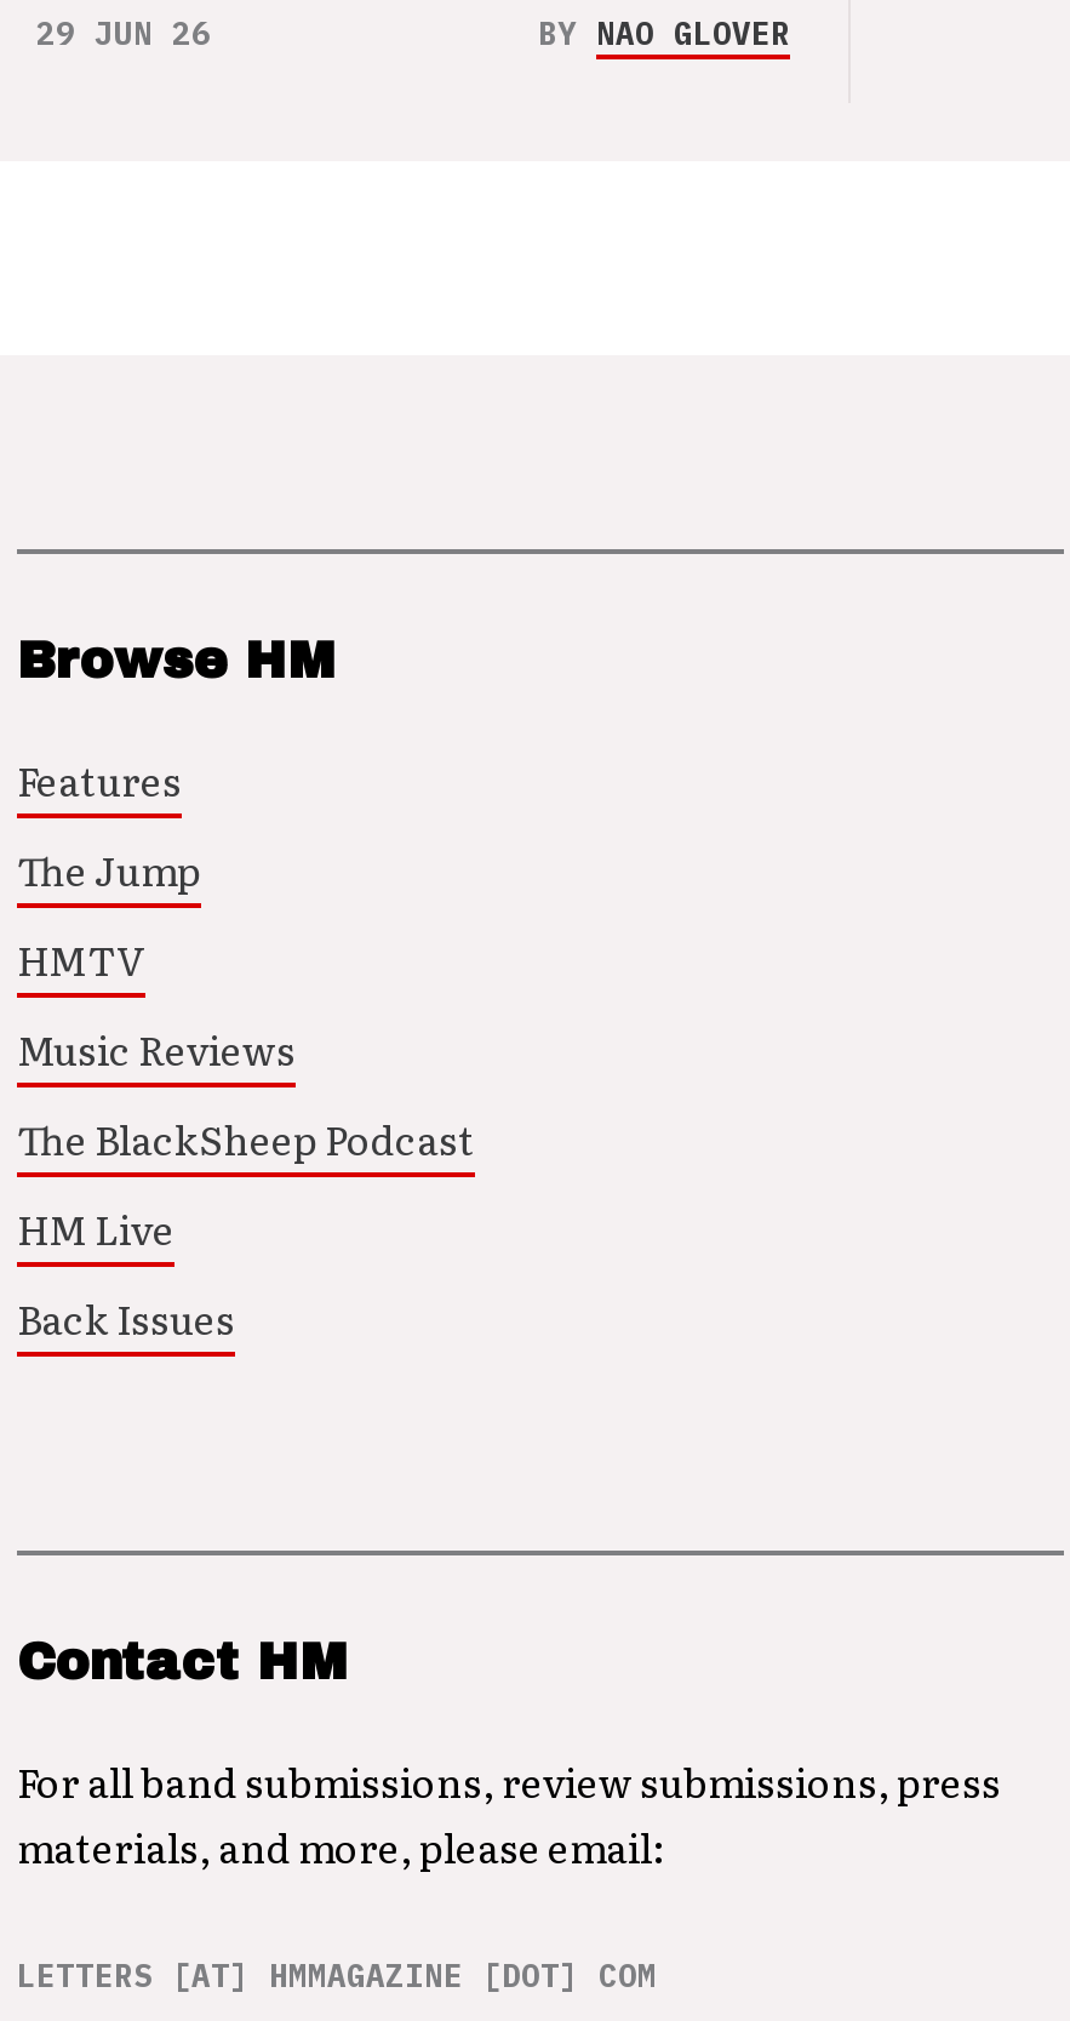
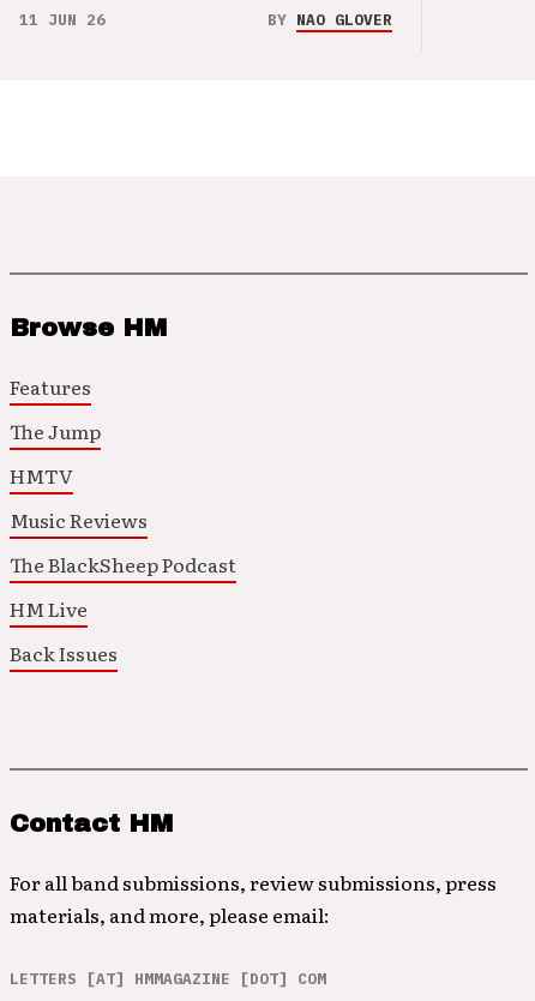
- 29 JUN 26
+ 11 JUN 26
